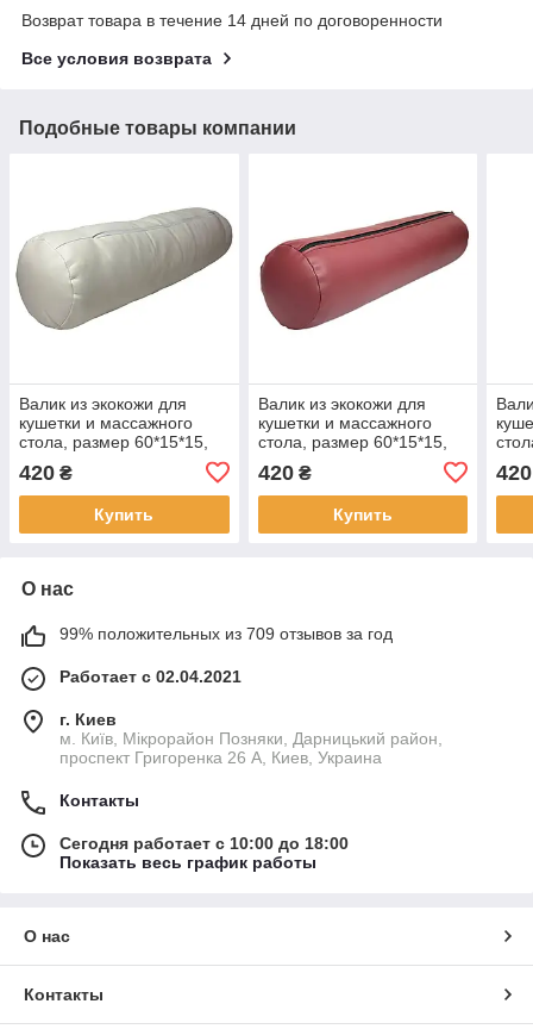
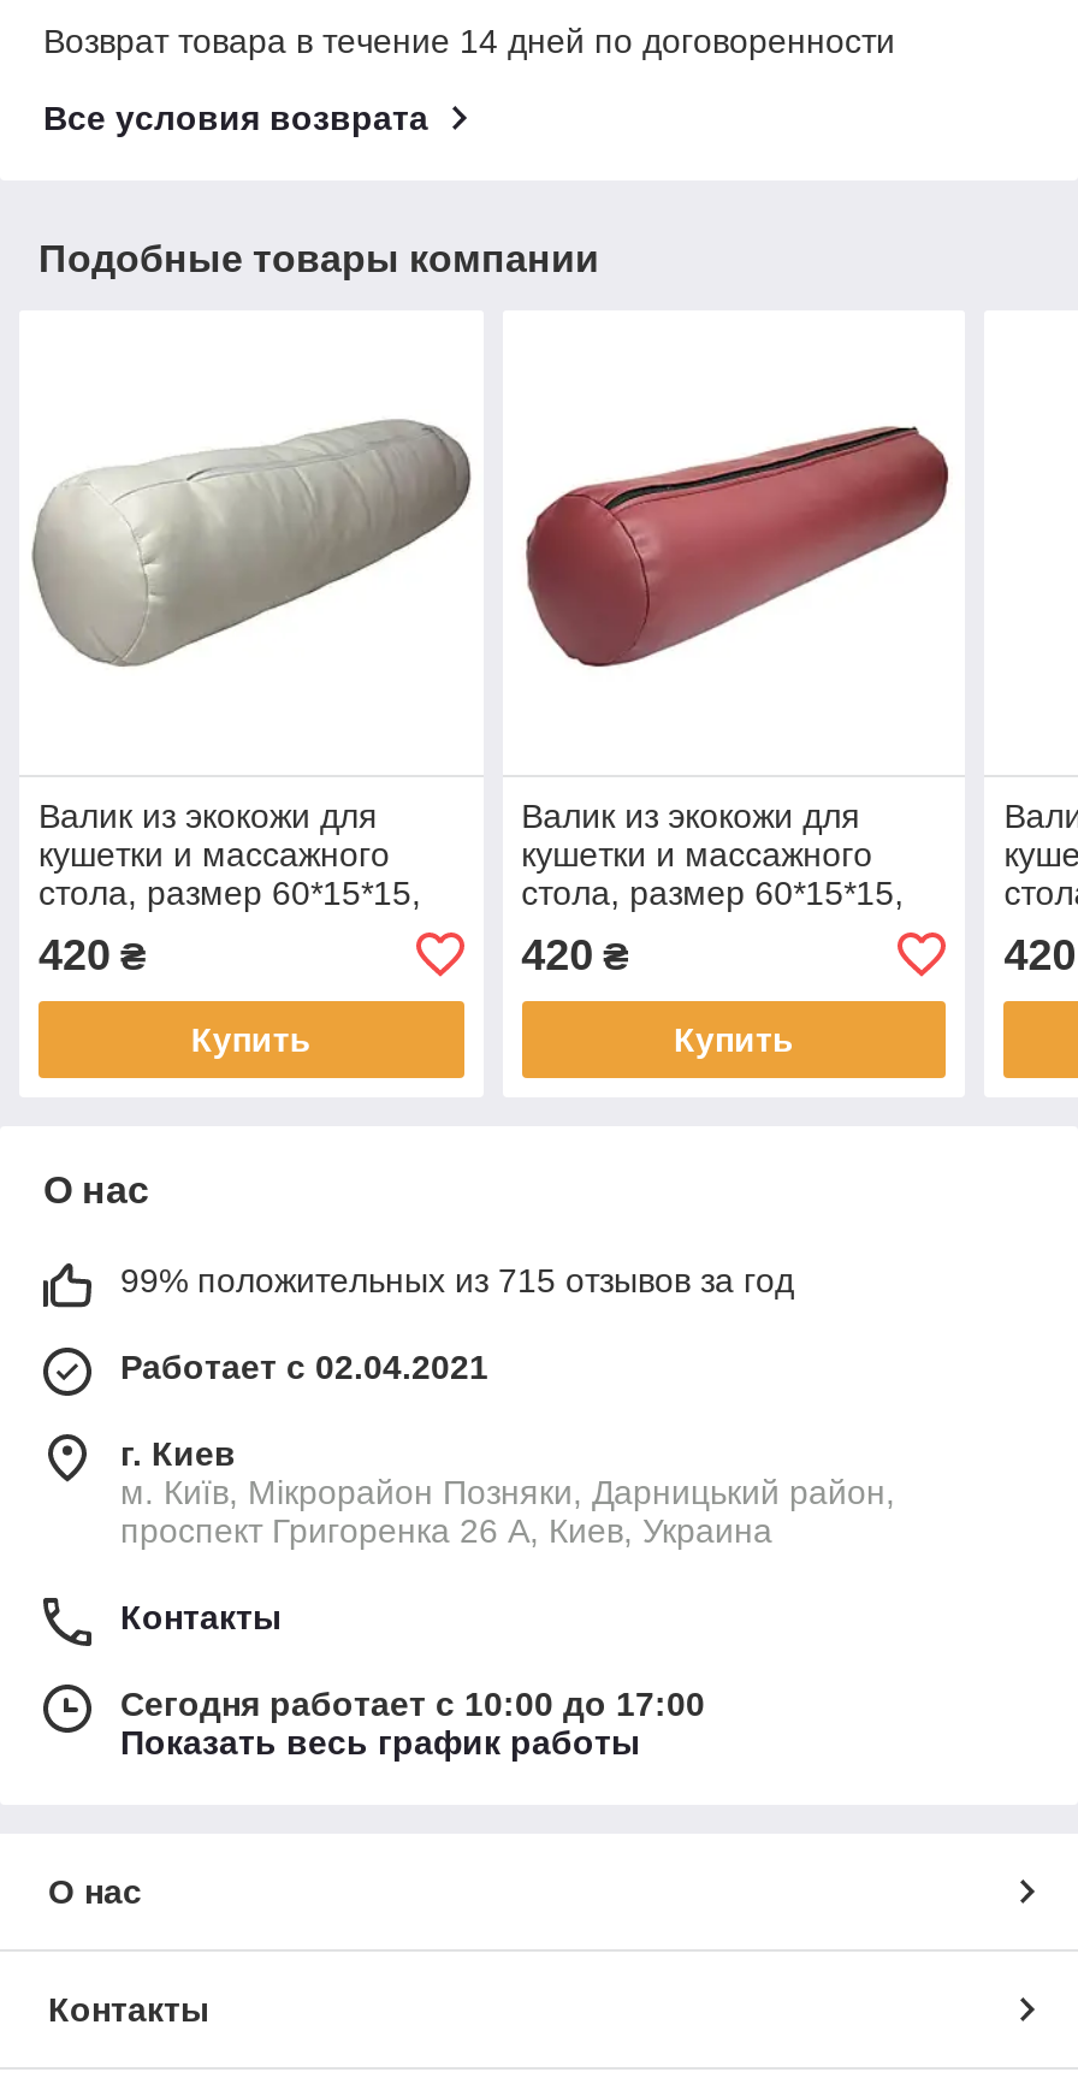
- 99% положительных из 709 отзывов за год
+ 99% положительных из 715 отзывов за год

- Сегодня работает с 10:00 до 18:00
+ Сегодня работает с 10:00 до 17:00
